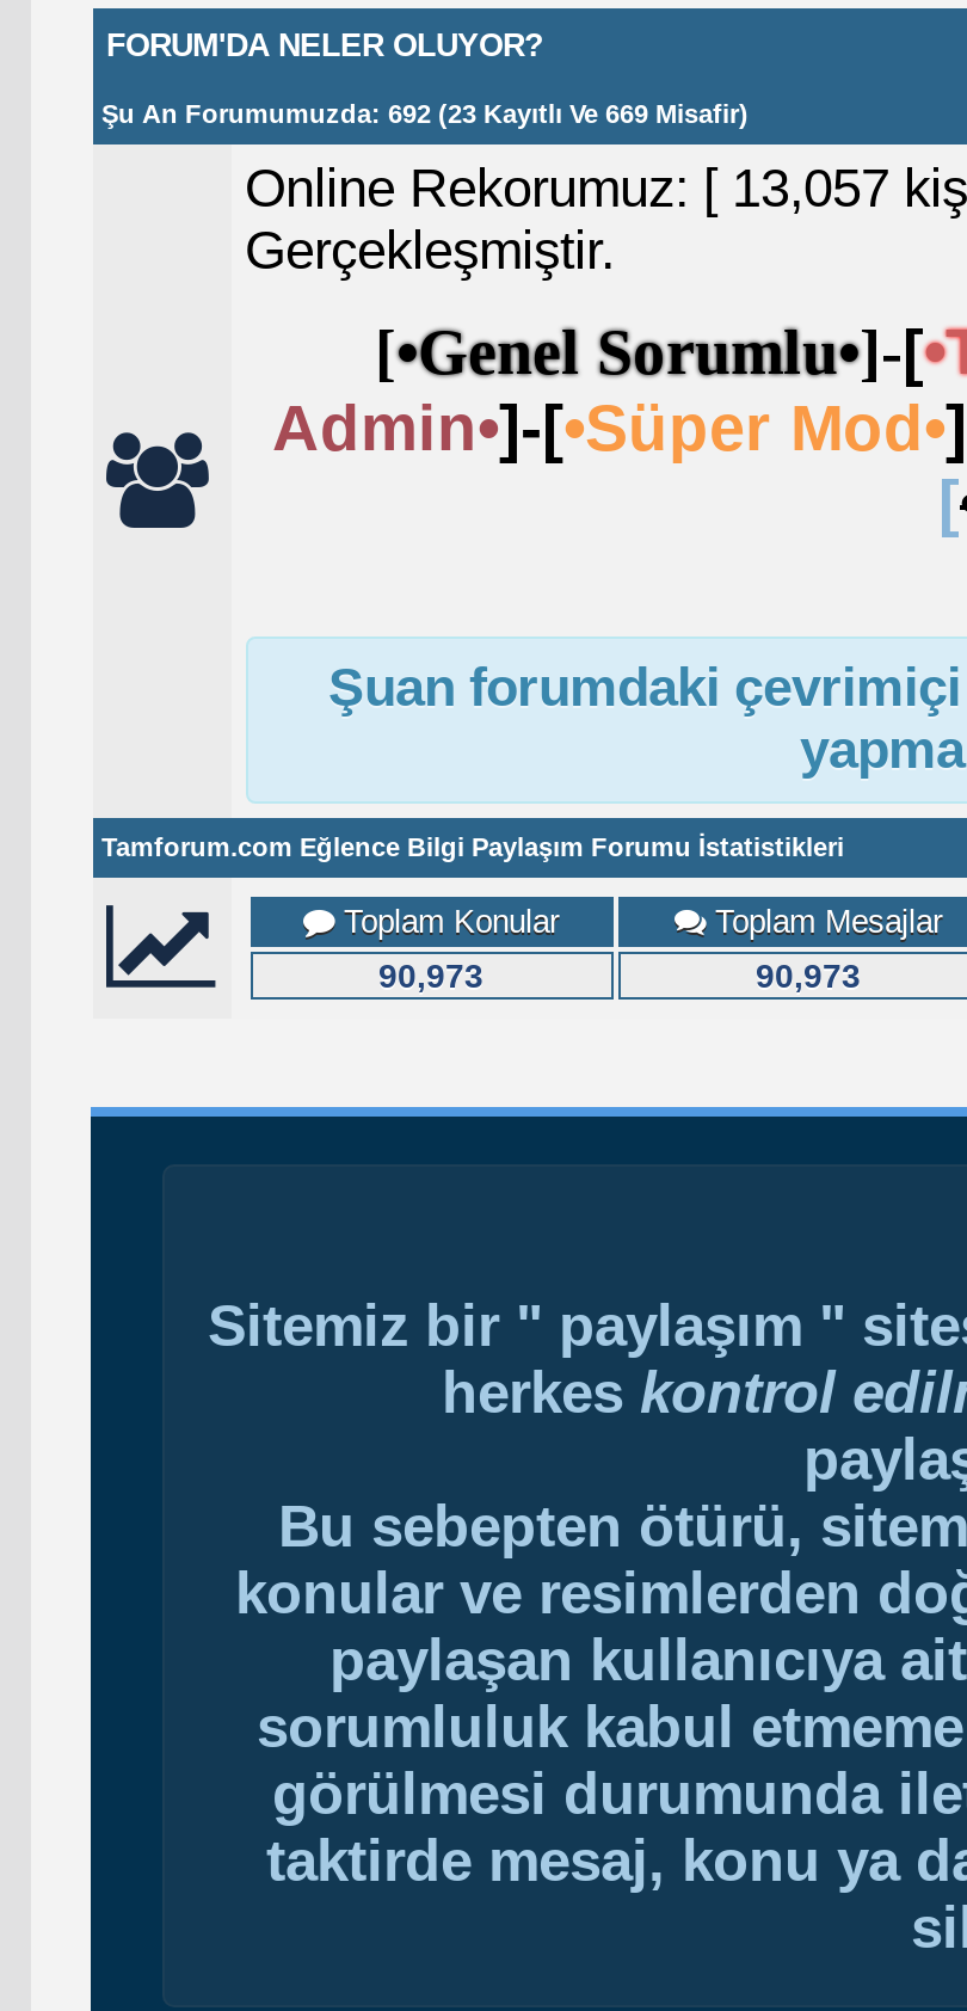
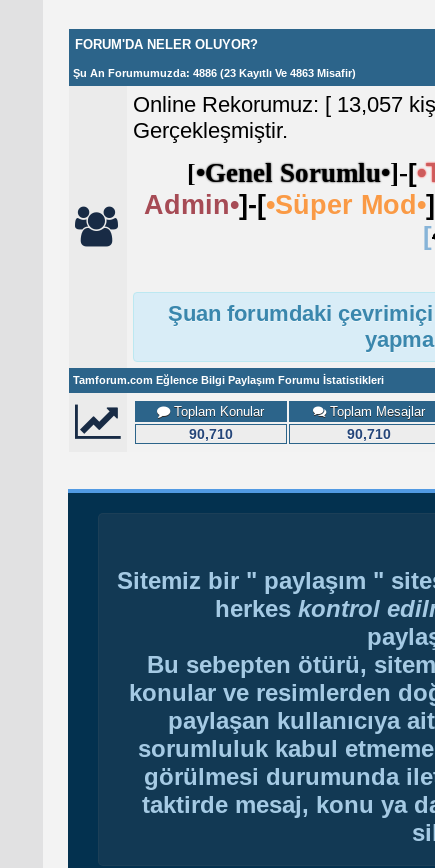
- Şu An Forumumuzda: 692 (23 Kayıtlı Ve 669 Misafir)
+ Şu An Forumumuzda: 4886 (23 Kayıtlı Ve 4863 Misafir)

- 90,973
+ 90,710

- 90,973
+ 90,710
